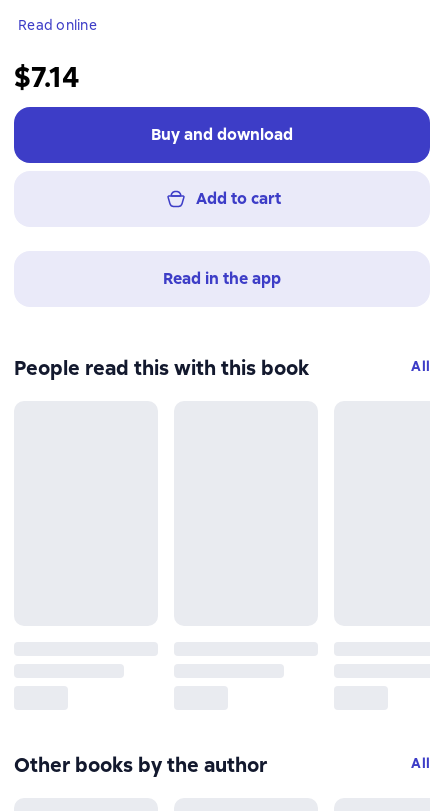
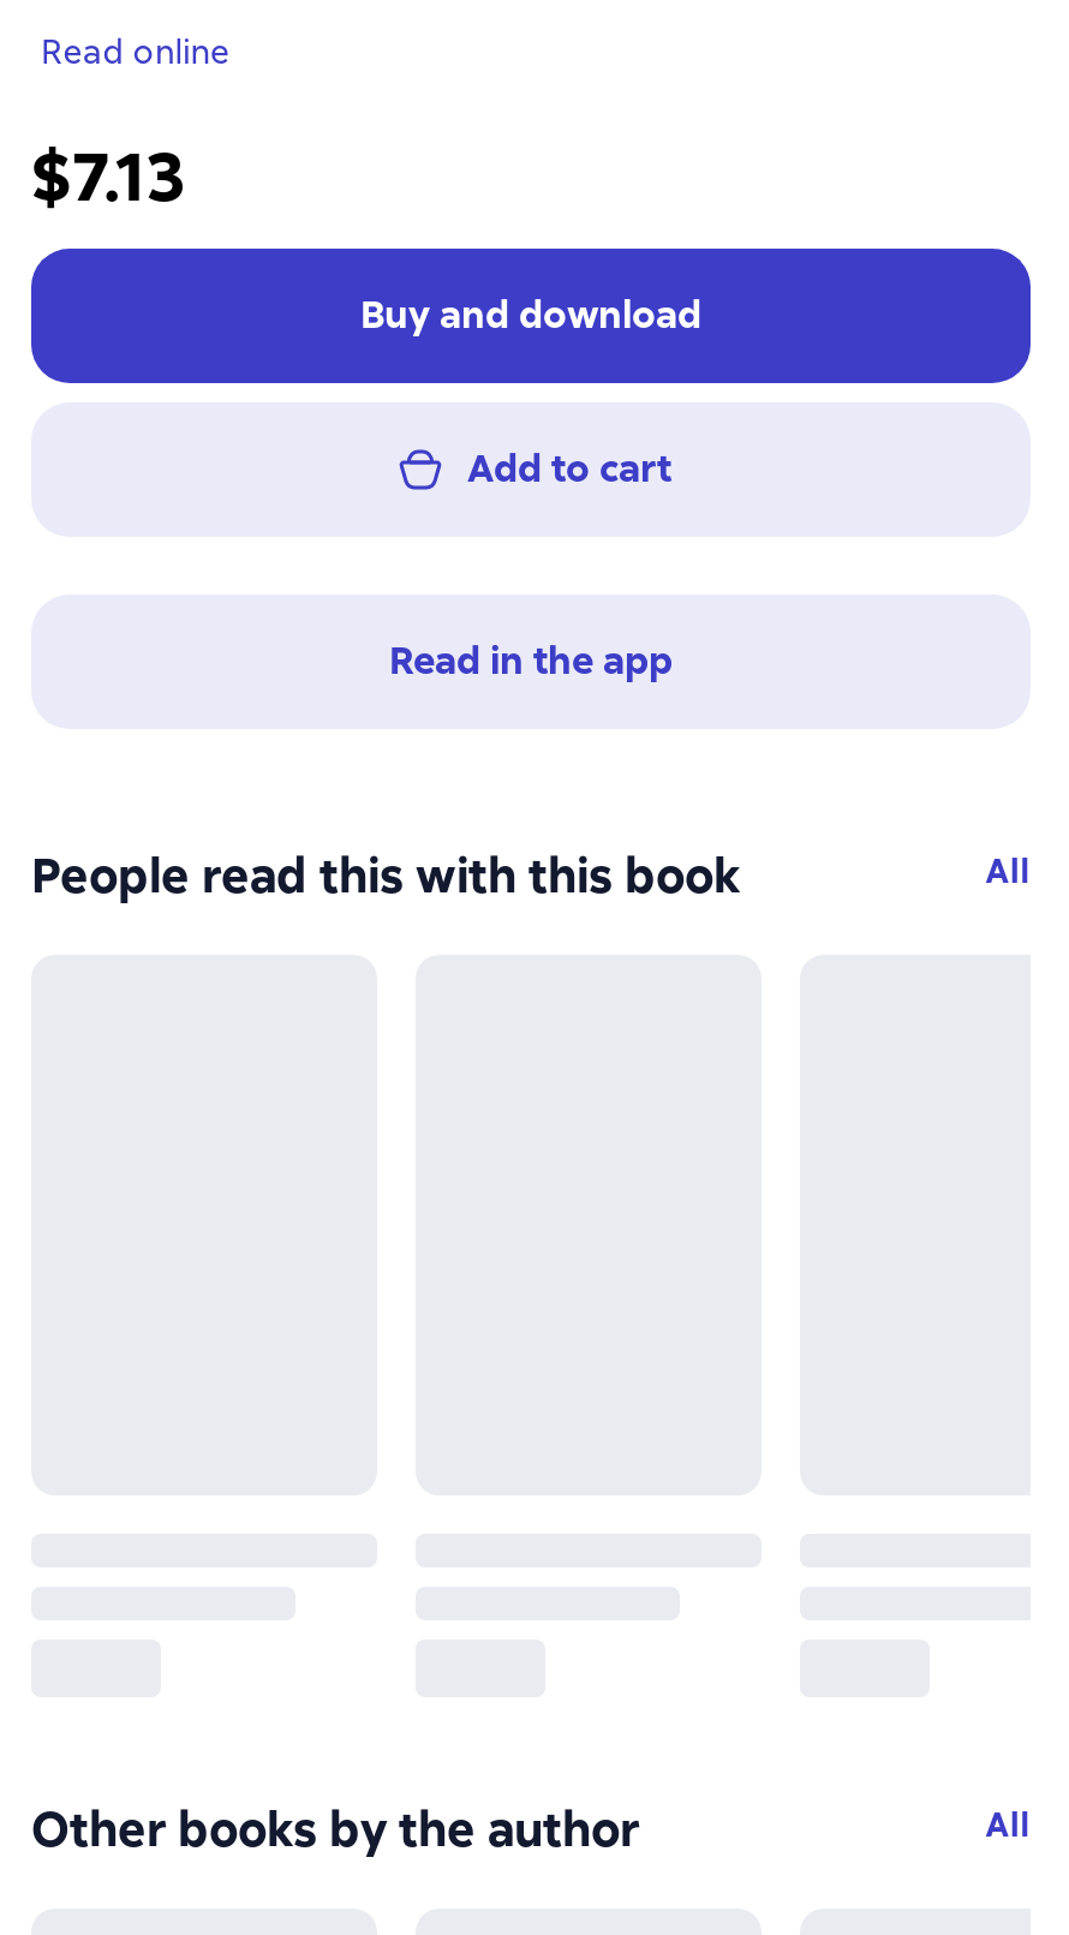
- $7.14
+ $7.13
